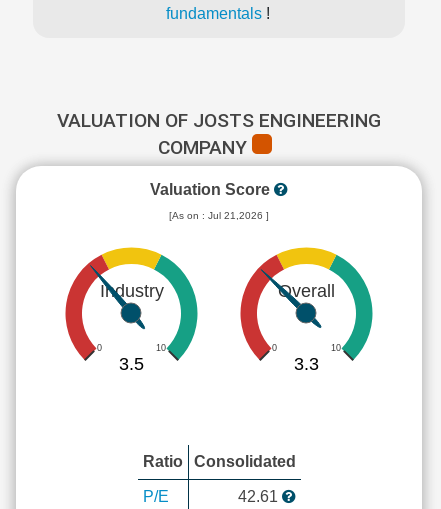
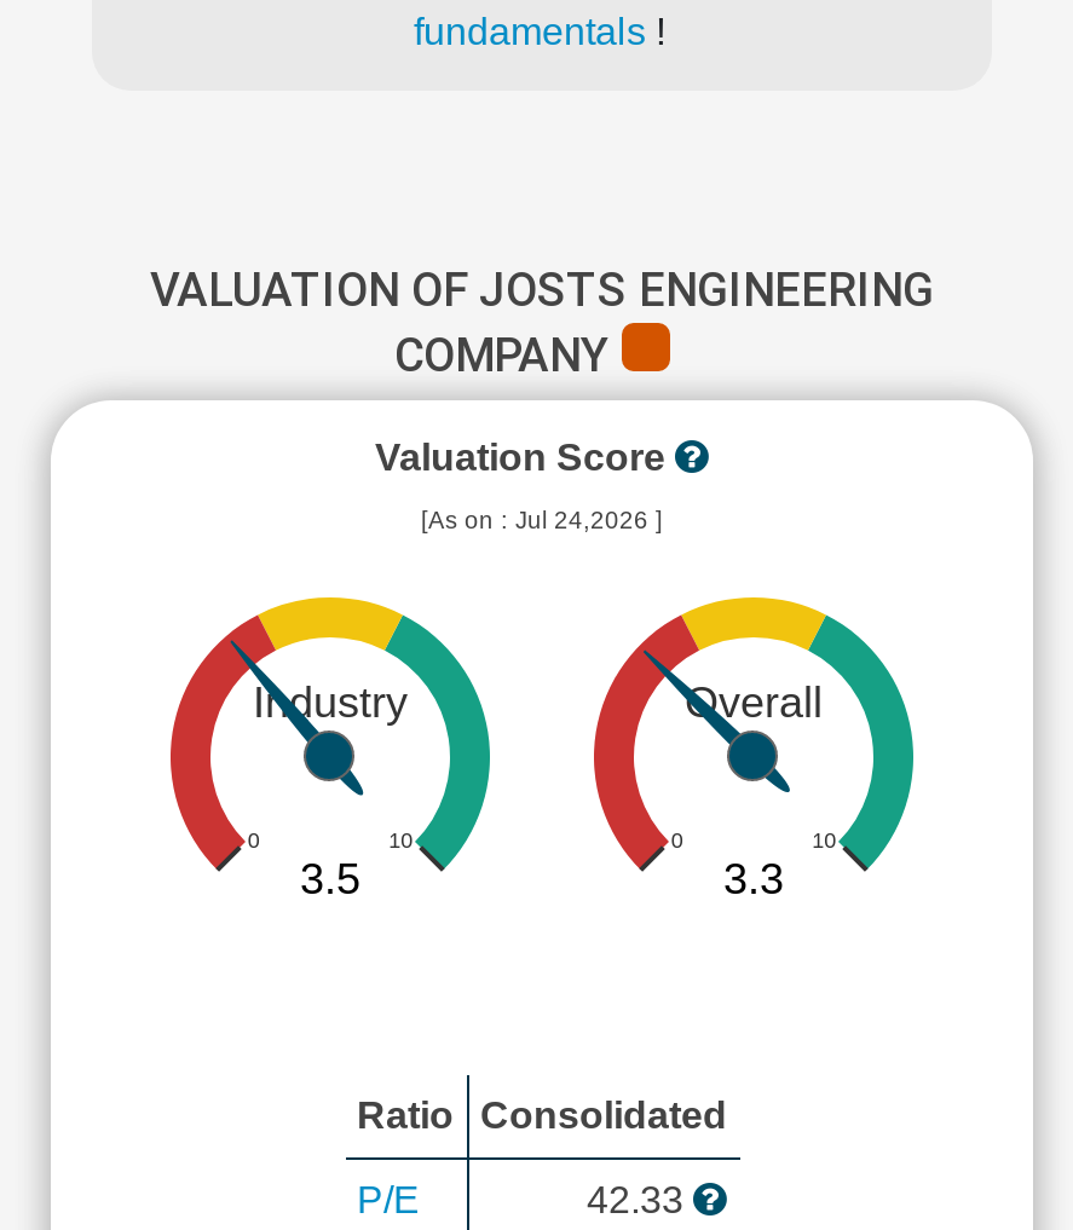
- [As on : Jul 21,2026 ]
+ [As on : Jul 24,2026 ]

- 42.61
+ 42.33
